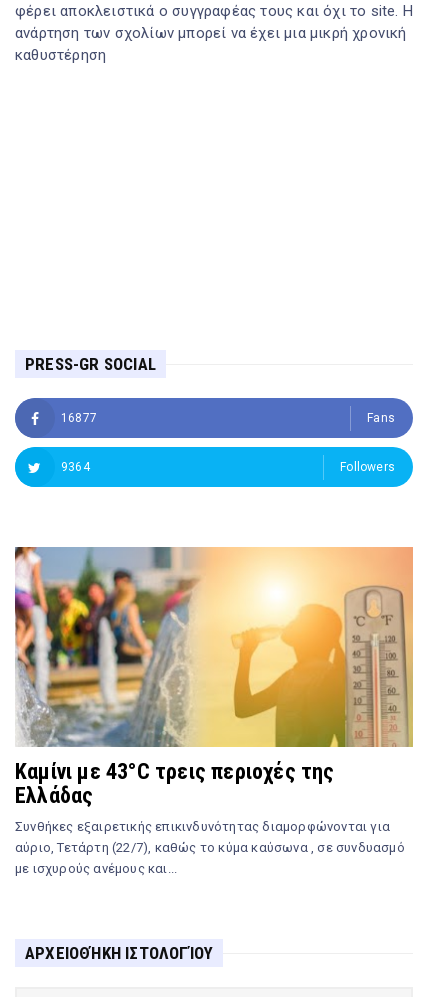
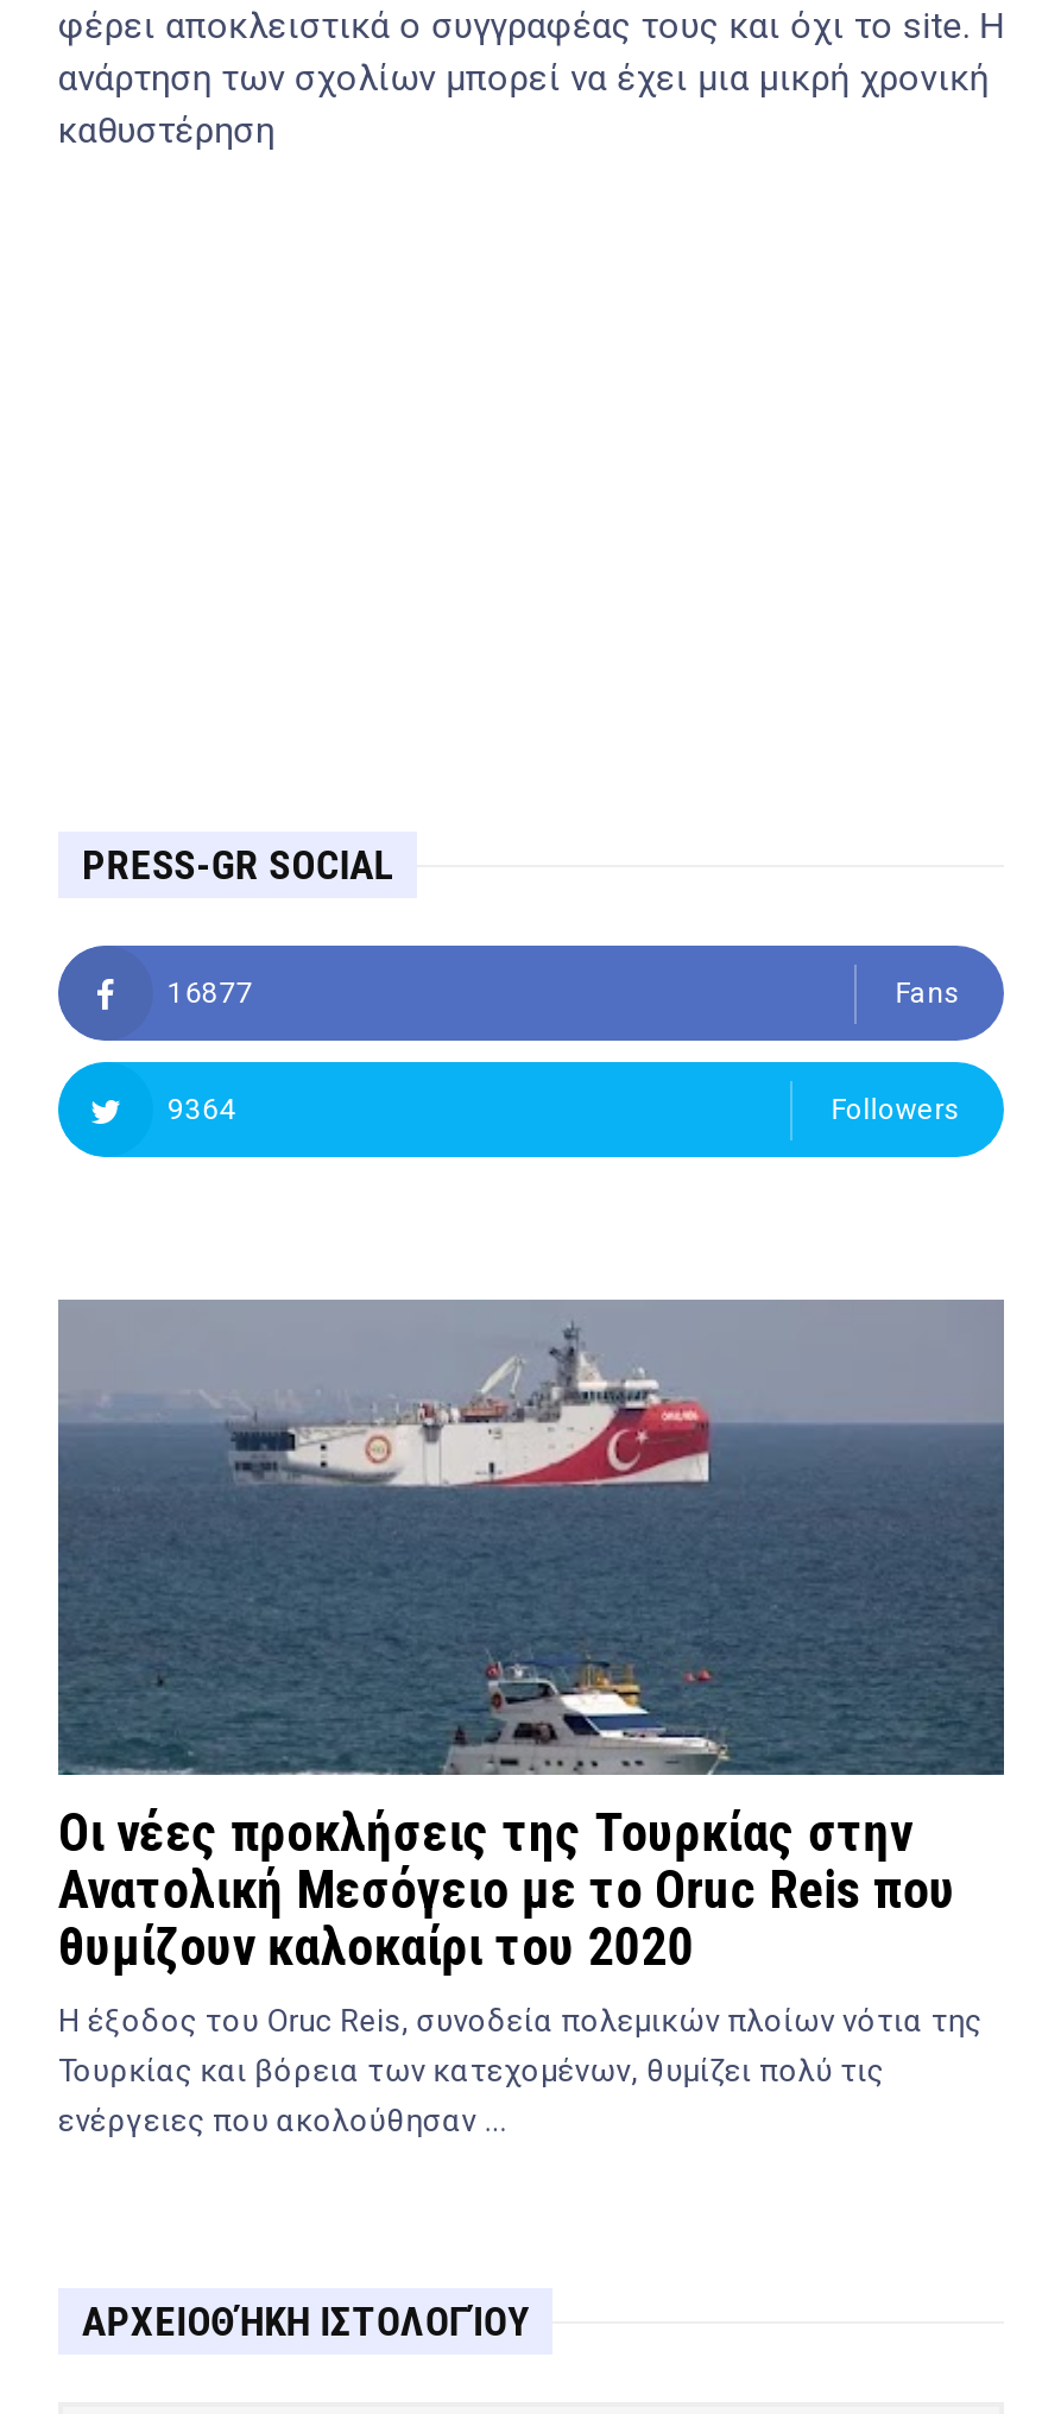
- [image]
- Καμίνι με 43°C τρεις περιοχές της
- Ελλάδας
- Συνθήκες εξαιρετικής επικινδυνότητας διαμορφώνονται για
- αύριο, Τετάρτη (22/7), καθώς το κύμα καύσωνα , σε συνδυασμό
- με ισχυρούς ανέμους και...
+ [image]
+ Οι νέες προκλήσεις της Τουρκίας στην
+ Ανατολική Μεσόγειο με το Oruc Reis που
+ θυμίζουν καλοκαίρι του 2020
+ Η έξοδος του Oruc Reis, συνοδεία πολεμικών πλοίων νότια της
+ Τουρκίας και βόρεια των κατεχομένων, θυμίζει πολύ τις
+ ενέργειες που ακολούθησαν ...
